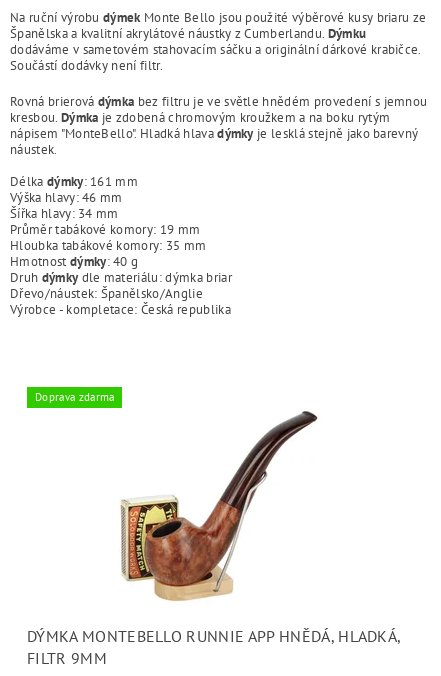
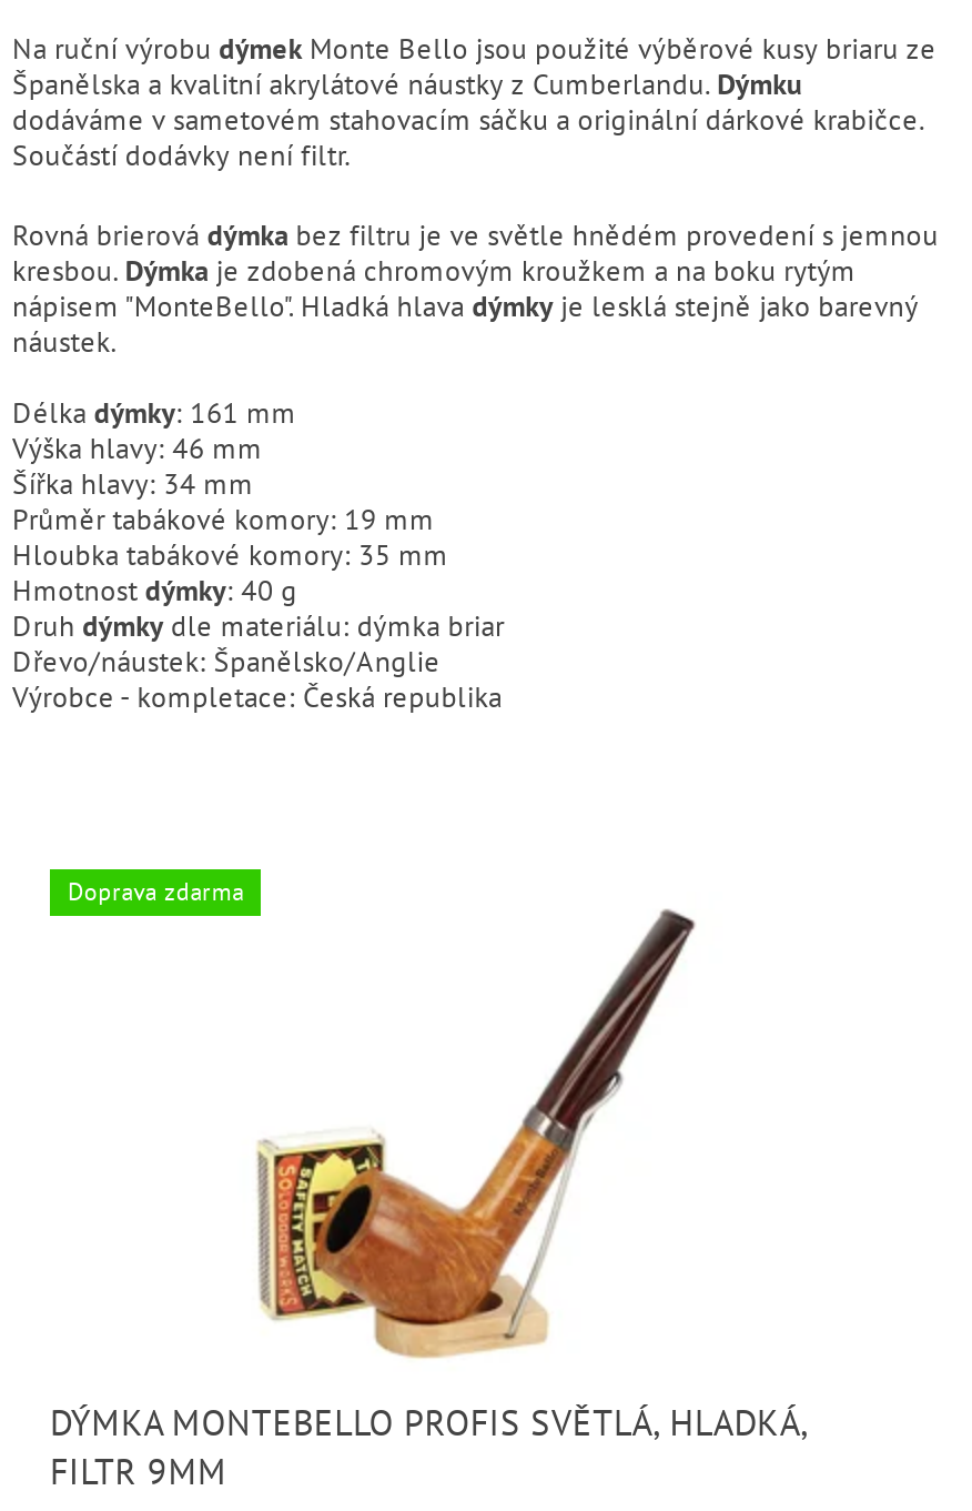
- [image]
- DÝMKA MONTEBELLO RUNNIE APP HNĚDÁ, HLADKÁ,
+ [image]
+ DÝMKA MONTEBELLO PROFIS SVĚTLÁ, HLADKÁ,
